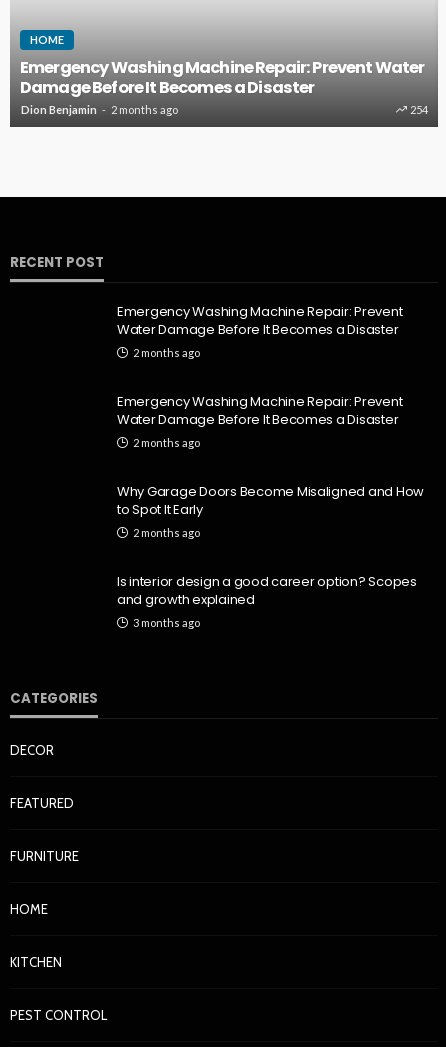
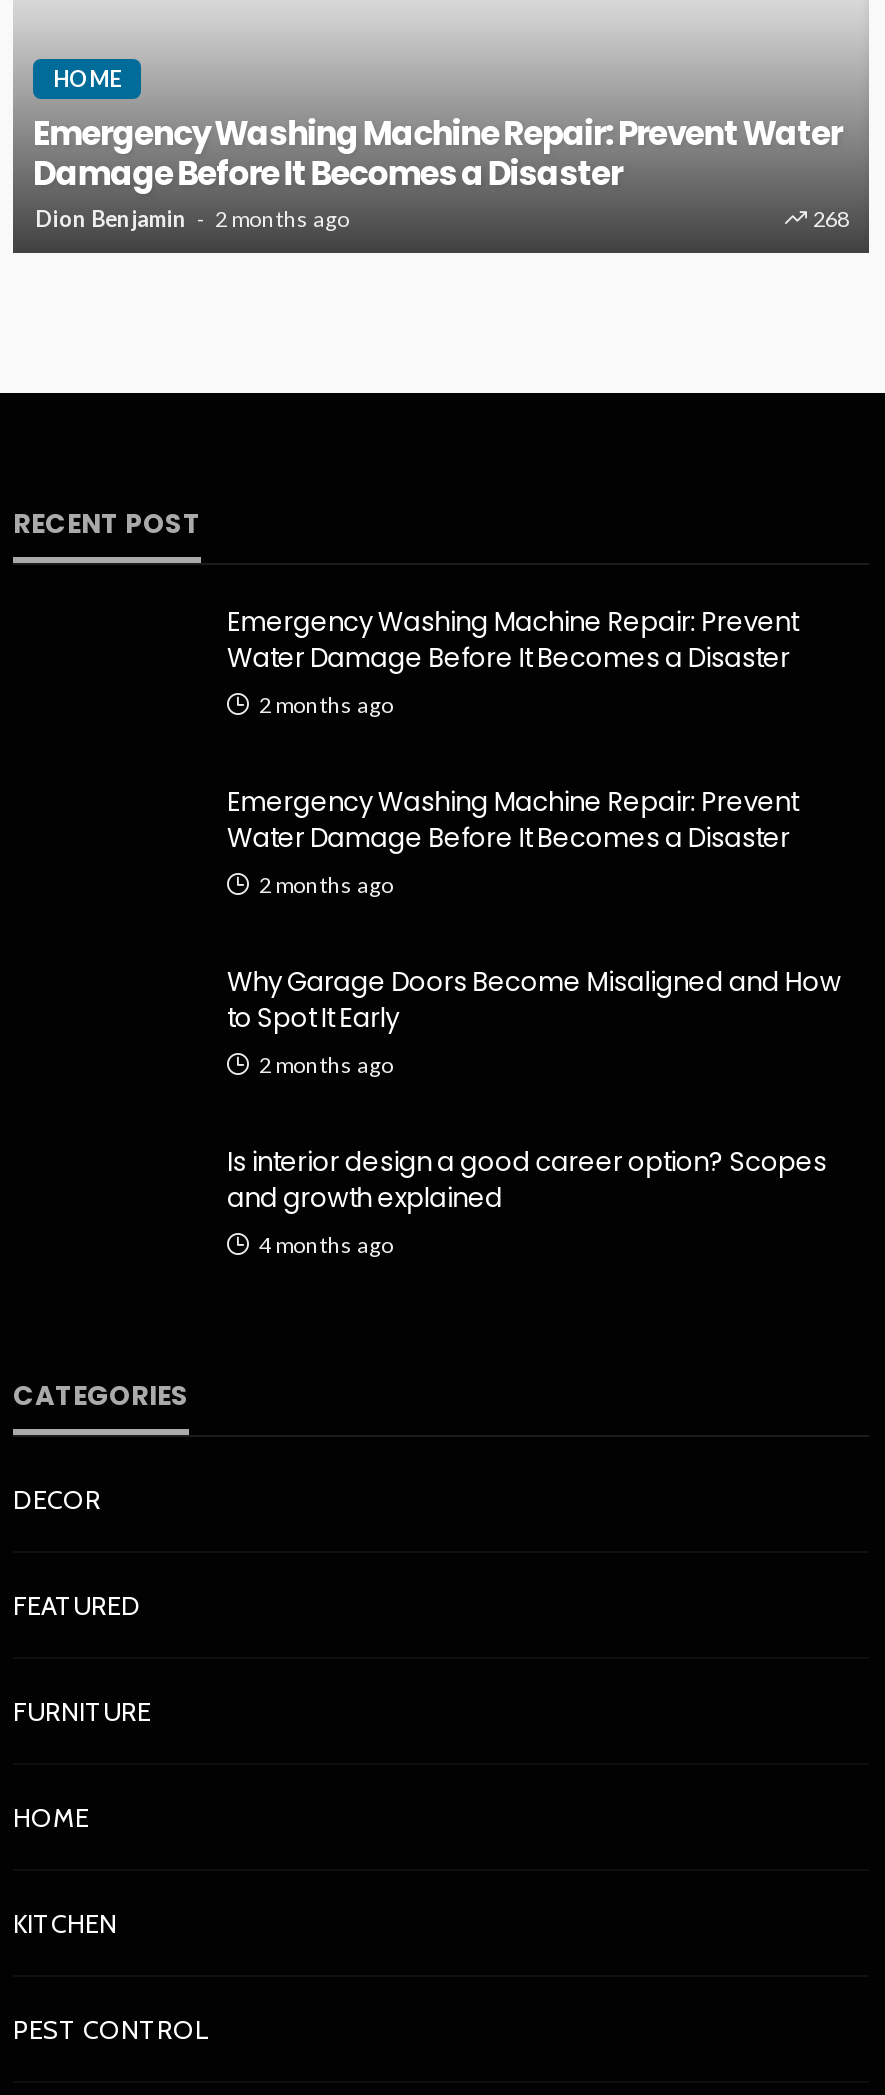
- 254
+ 268

- 3 months ago
+ 4 months ago
